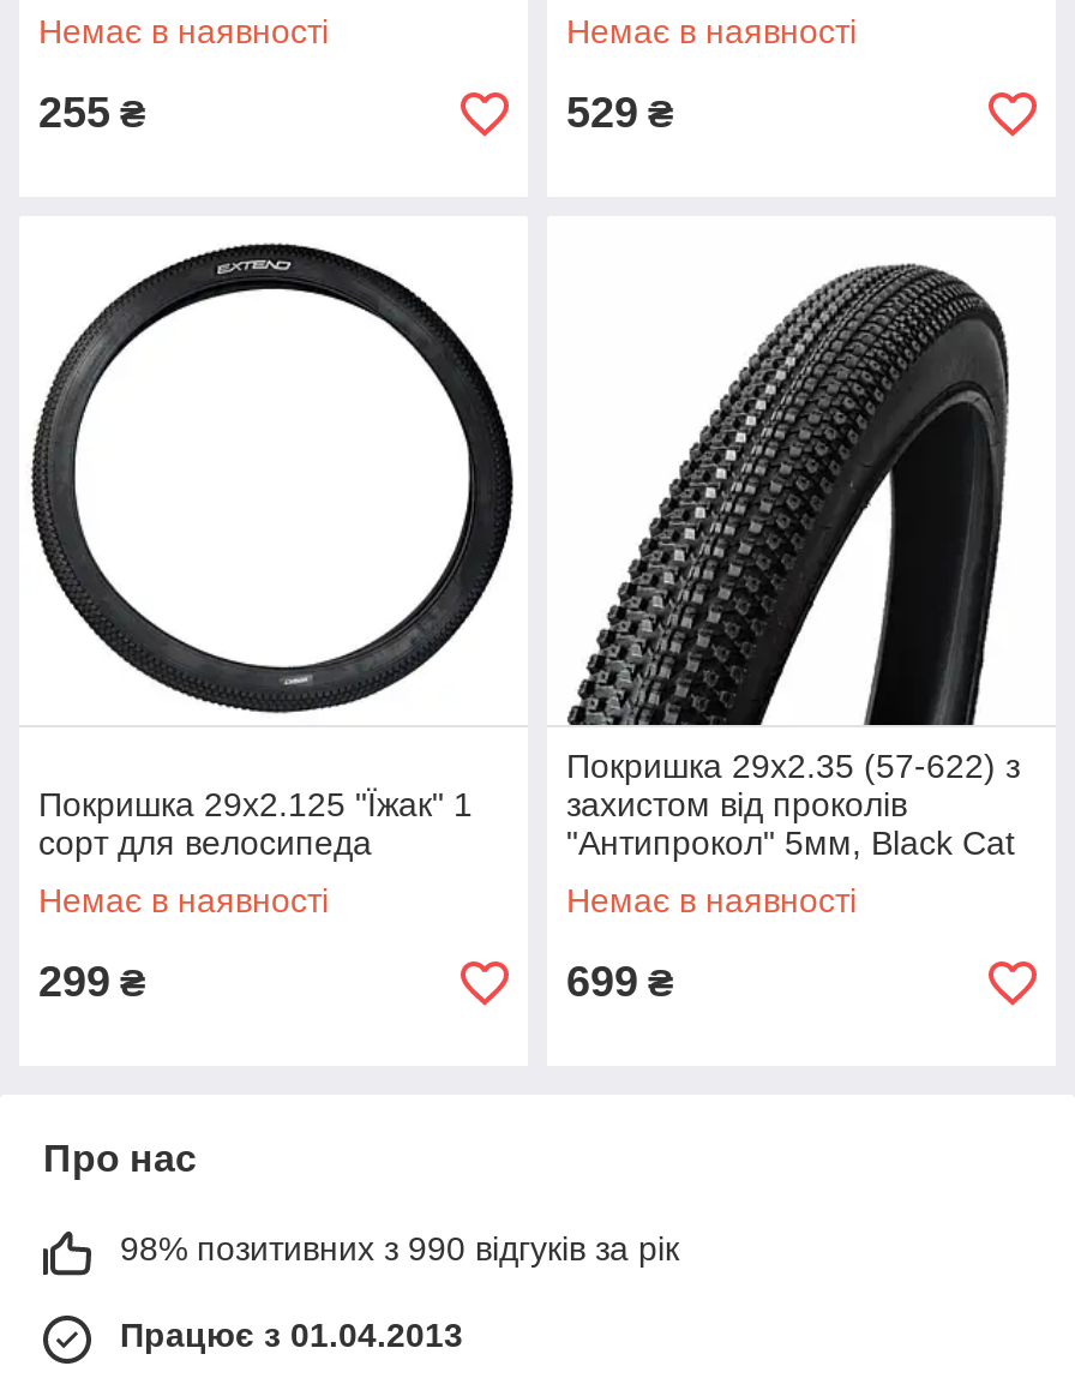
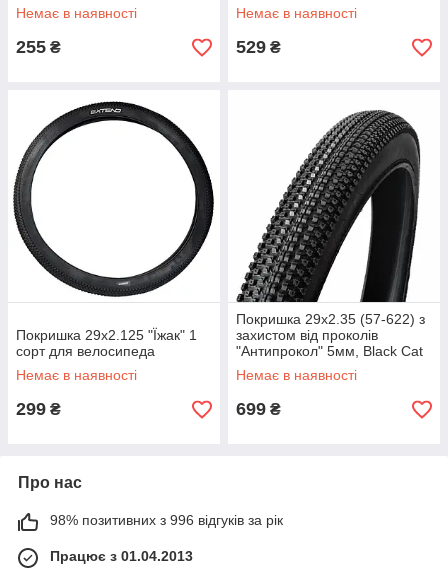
- 98% позитивних з 990 відгуків за рік
+ 98% позитивних з 996 відгуків за рік
